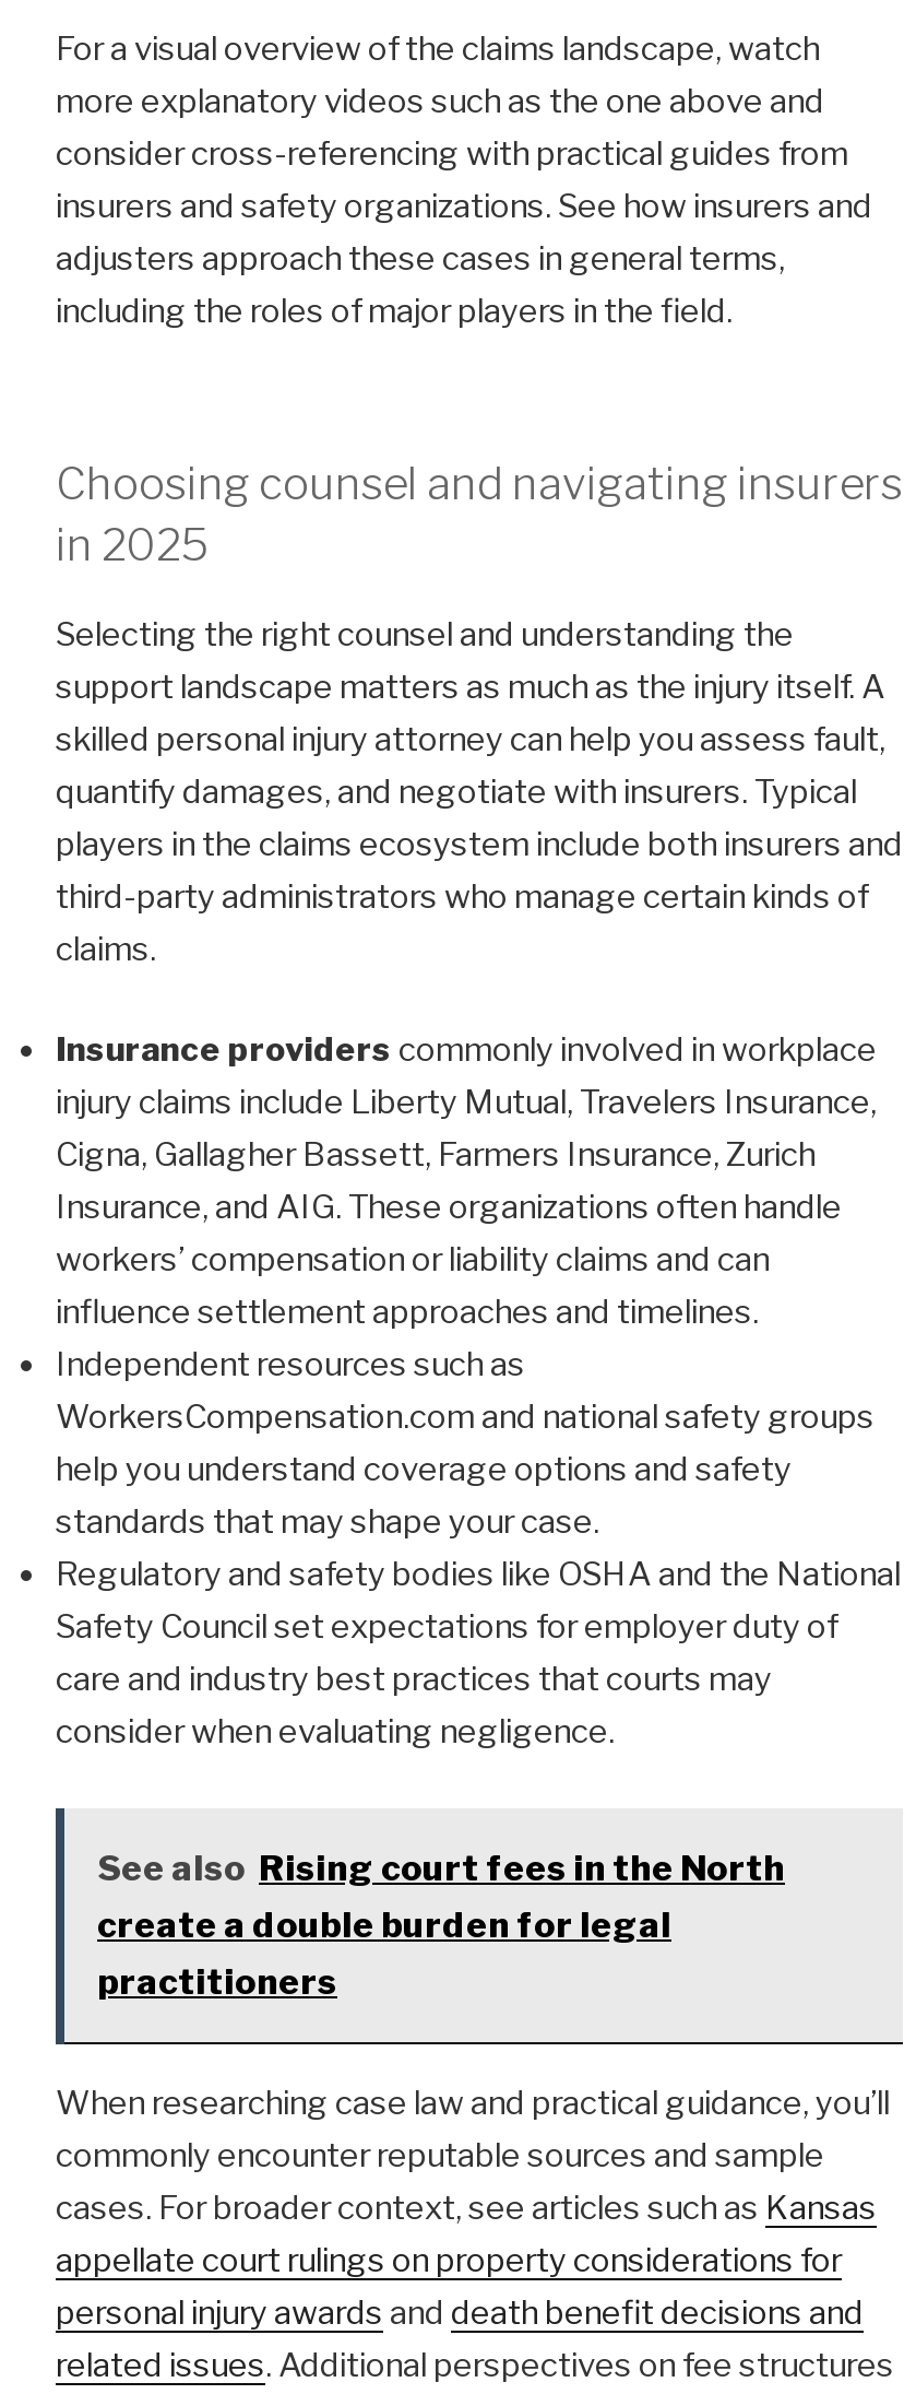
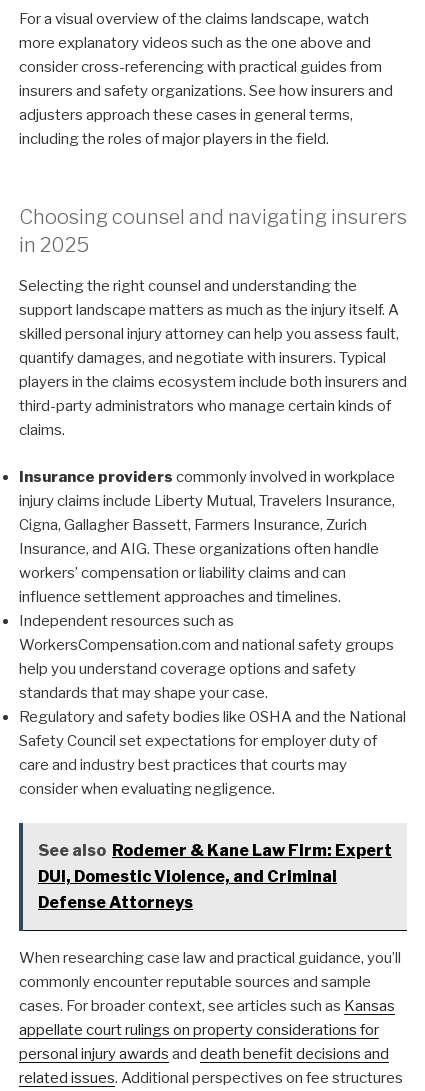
- See also Rising court fees in the North
- create a double burden for legal
- practitioners
+ See also Rodemer & Kane Law Firm: Expert
+ DUI, Domestic Violence, and Criminal
+ Defense Attorneys
